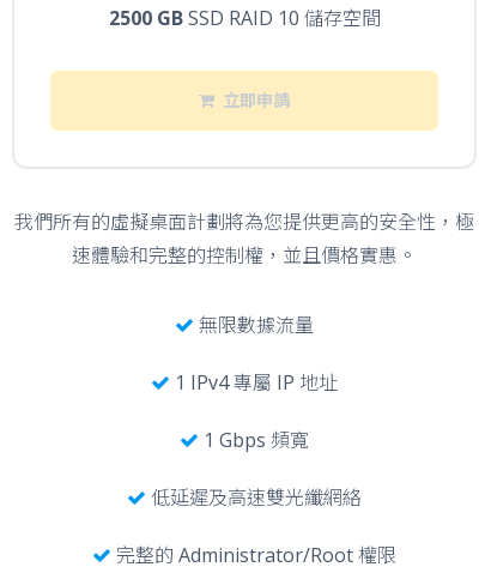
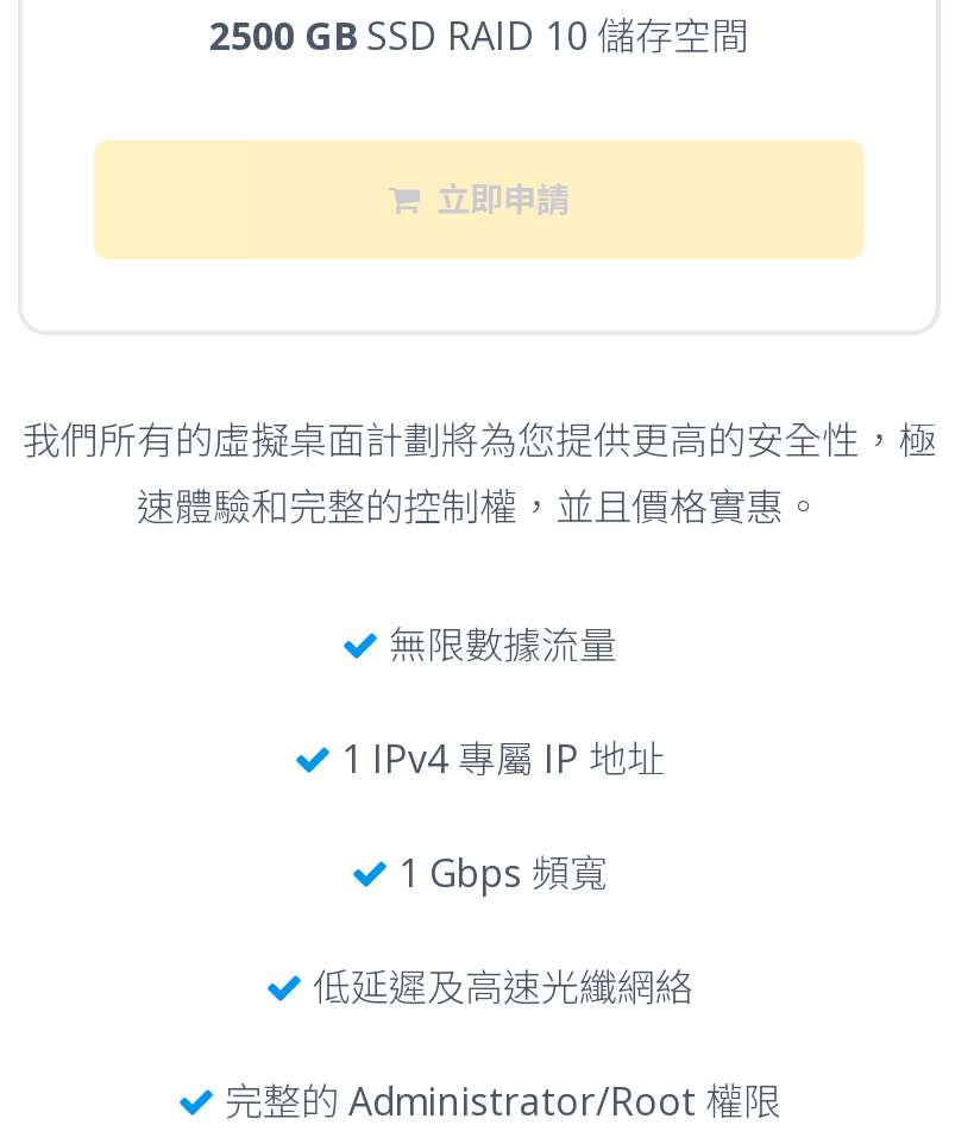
- 低延遲及高速雙光纖網絡
+ 低延遲及高速光纖網絡
